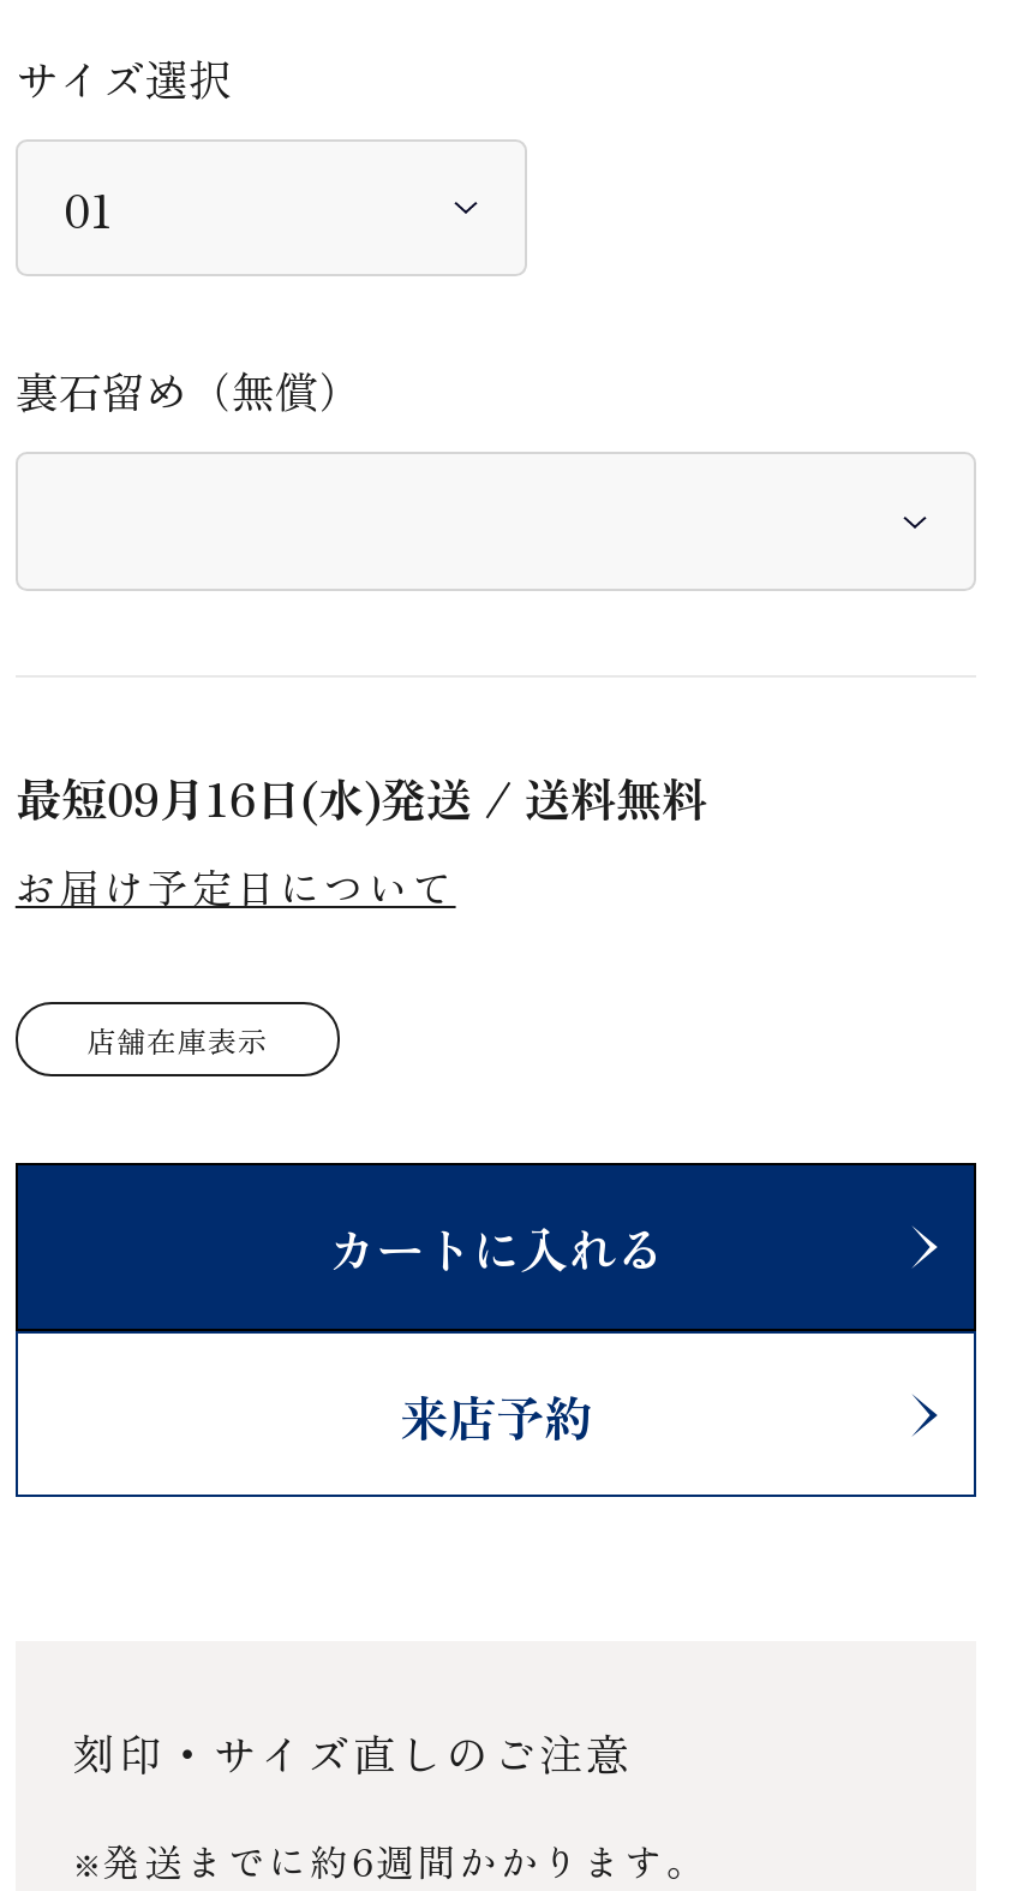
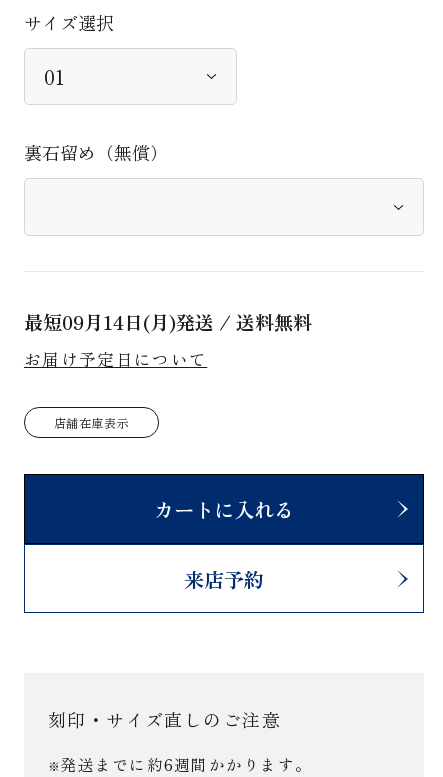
- 最短09月16日(水)発送 / 送料無料
+ 最短09月14日(月)発送 / 送料無料
